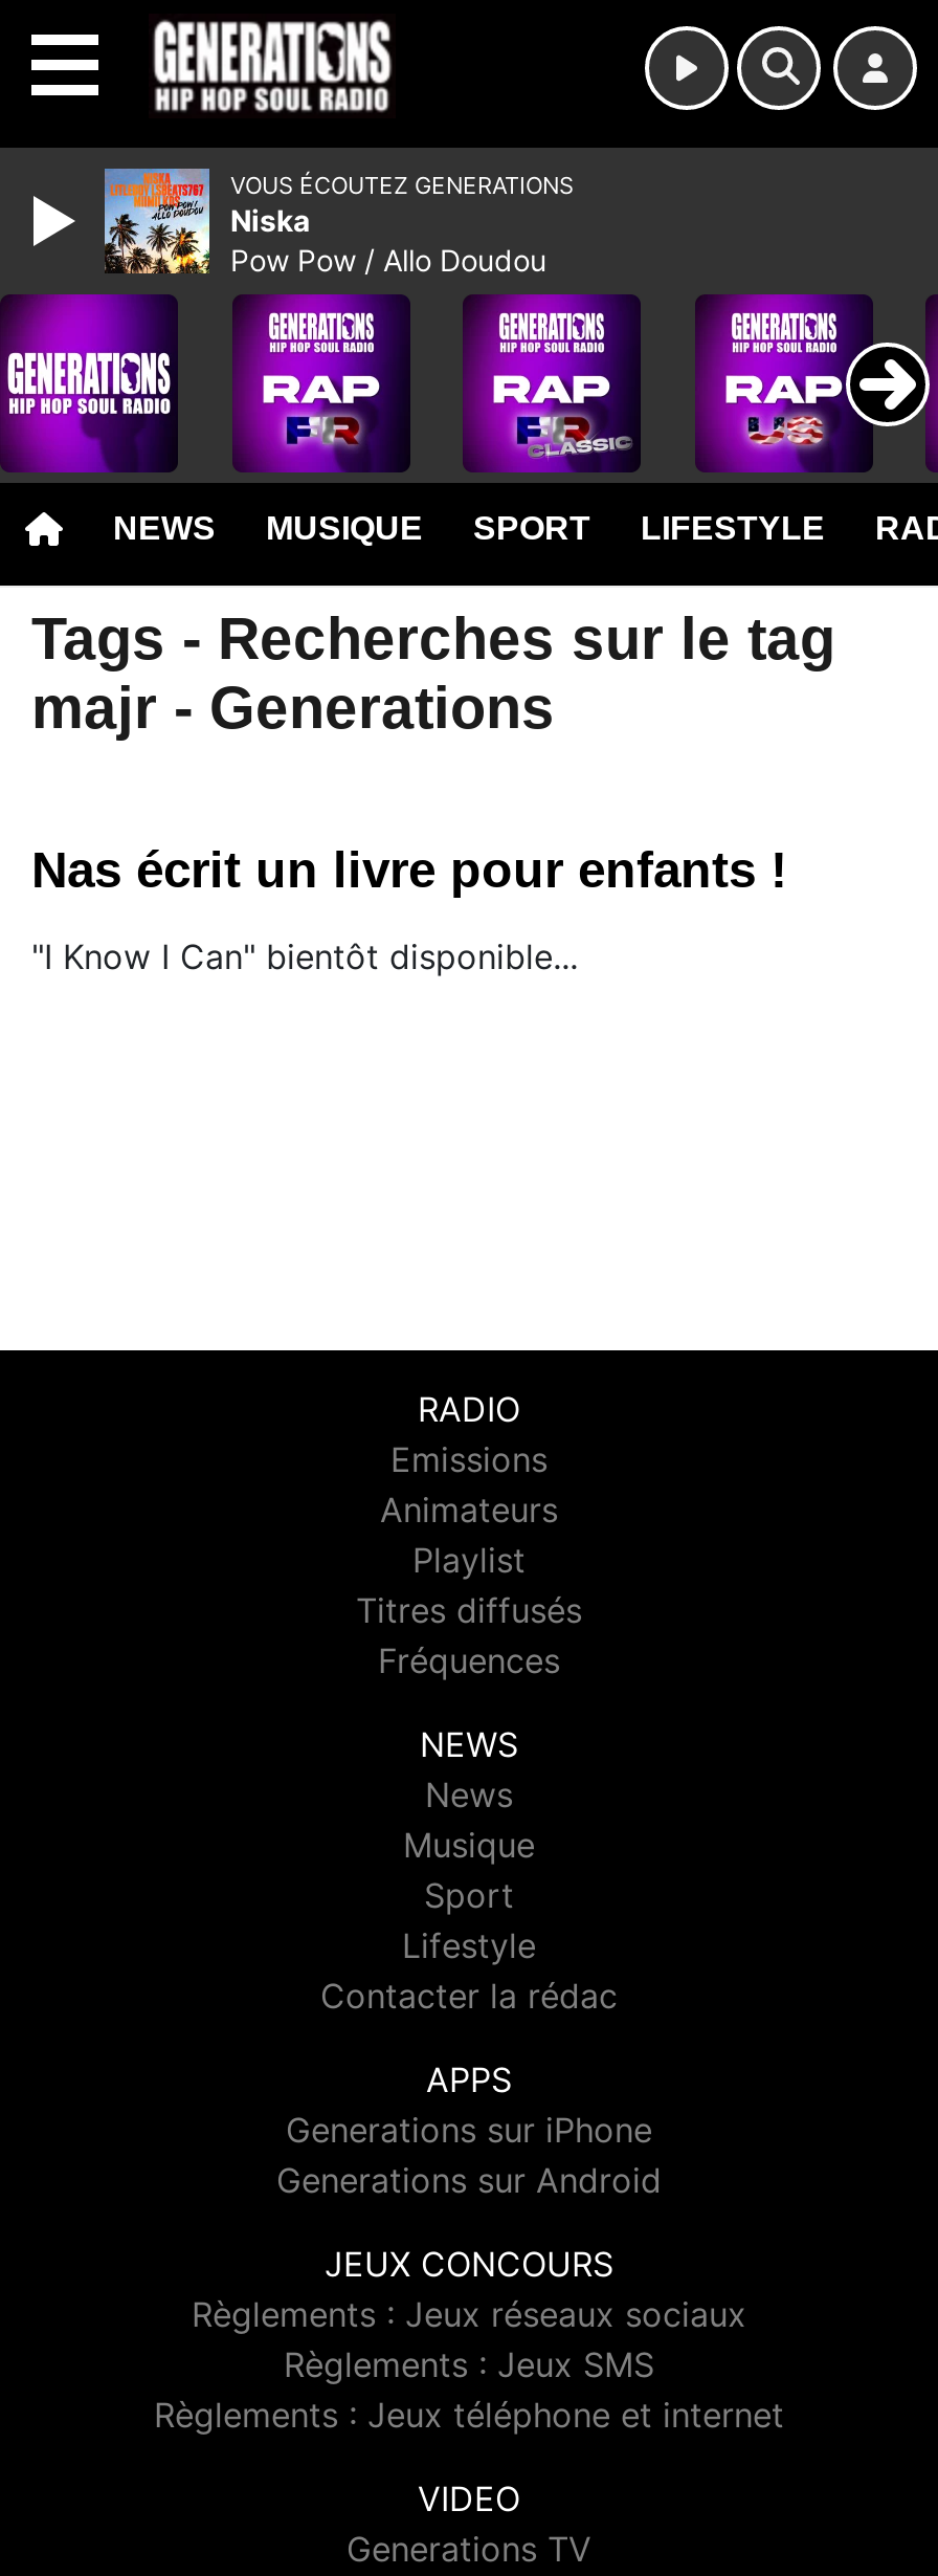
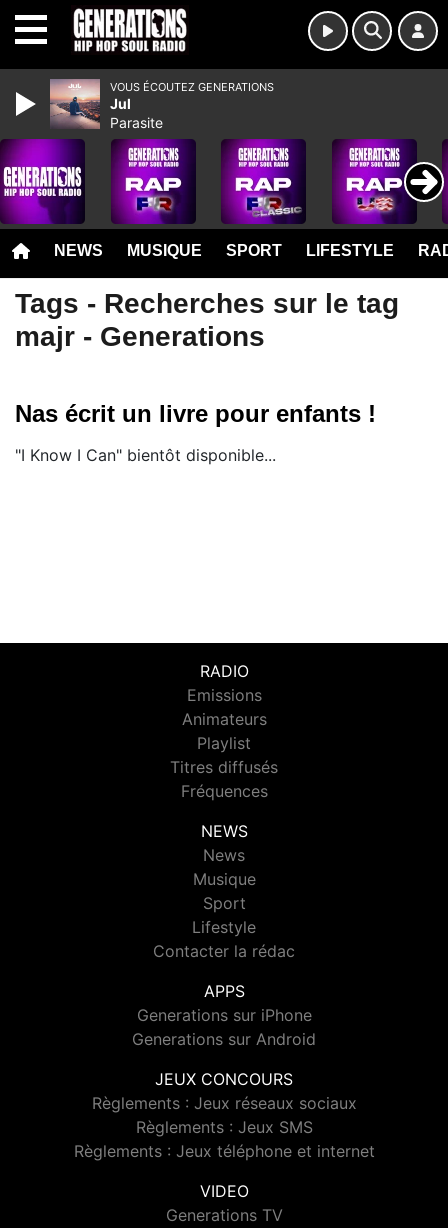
- [image]
- Niska
- Pow Pow / Allo Doudou
+ [image]
+ Jul
+ Parasite
